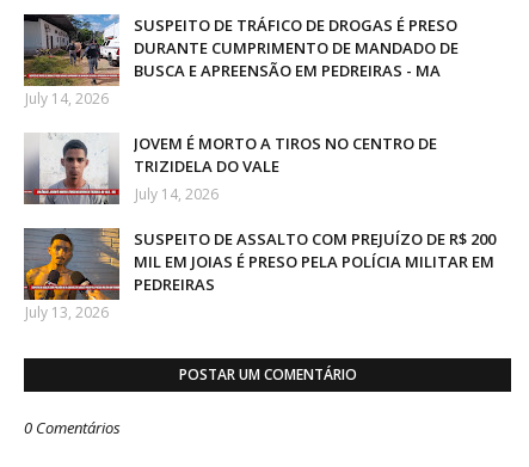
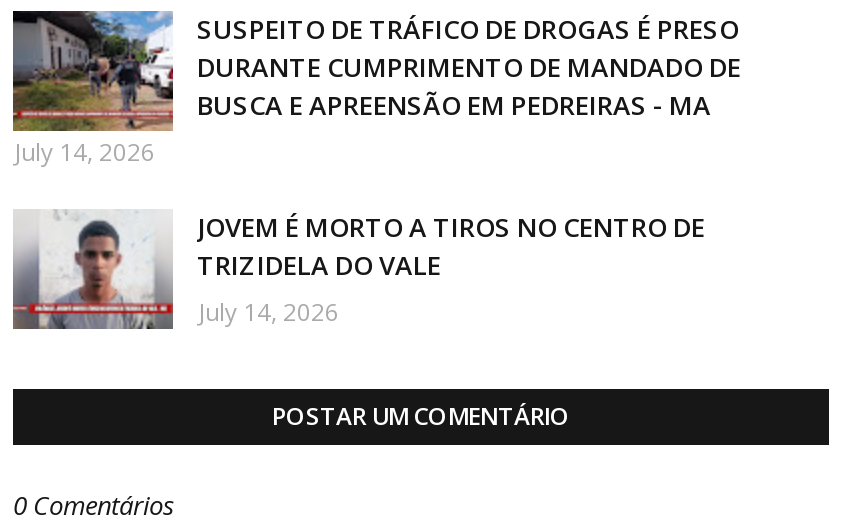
- [image]
- SUSPEITO DE ASSALTO COM PREJUÍZO DE R$ 200
- MIL EM JOIAS É PRESO PELA POLÍCIA MILITAR EM
- PEDREIRAS
- July 13, 2026
